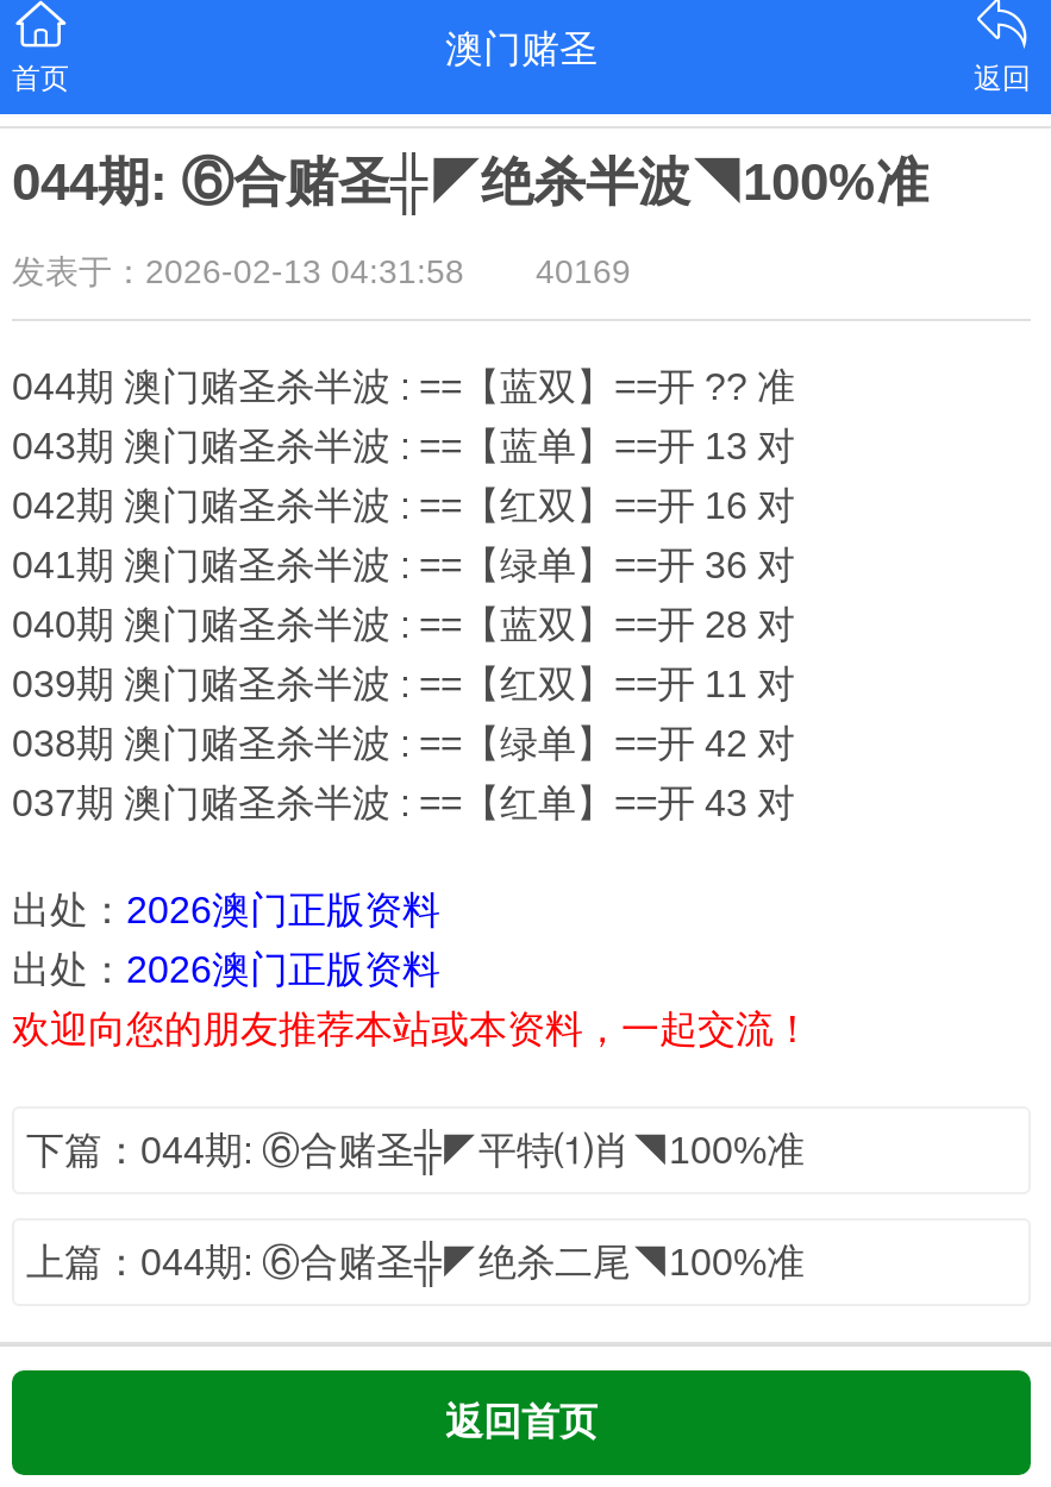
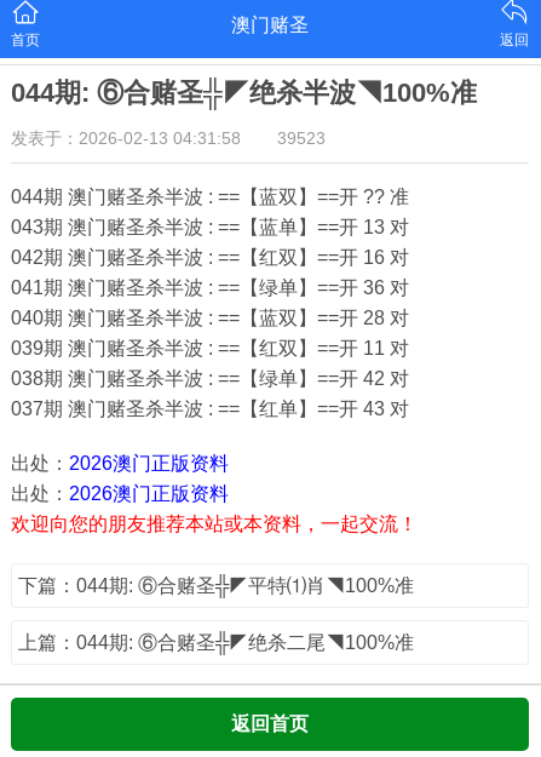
- 发表于：2026-02-13 04:31:58 40169
+ 发表于：2026-02-13 04:31:58 39523
